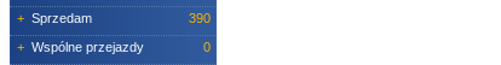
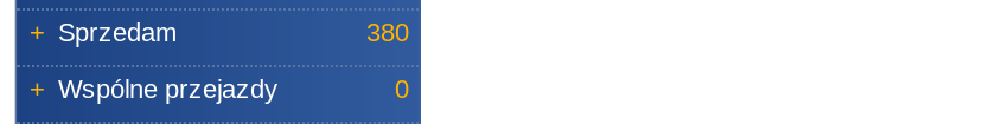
- 390
+ 380
